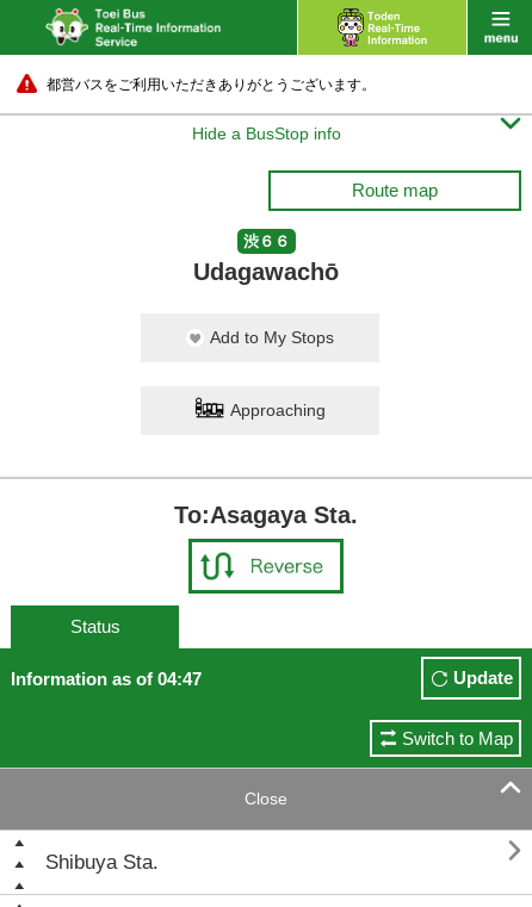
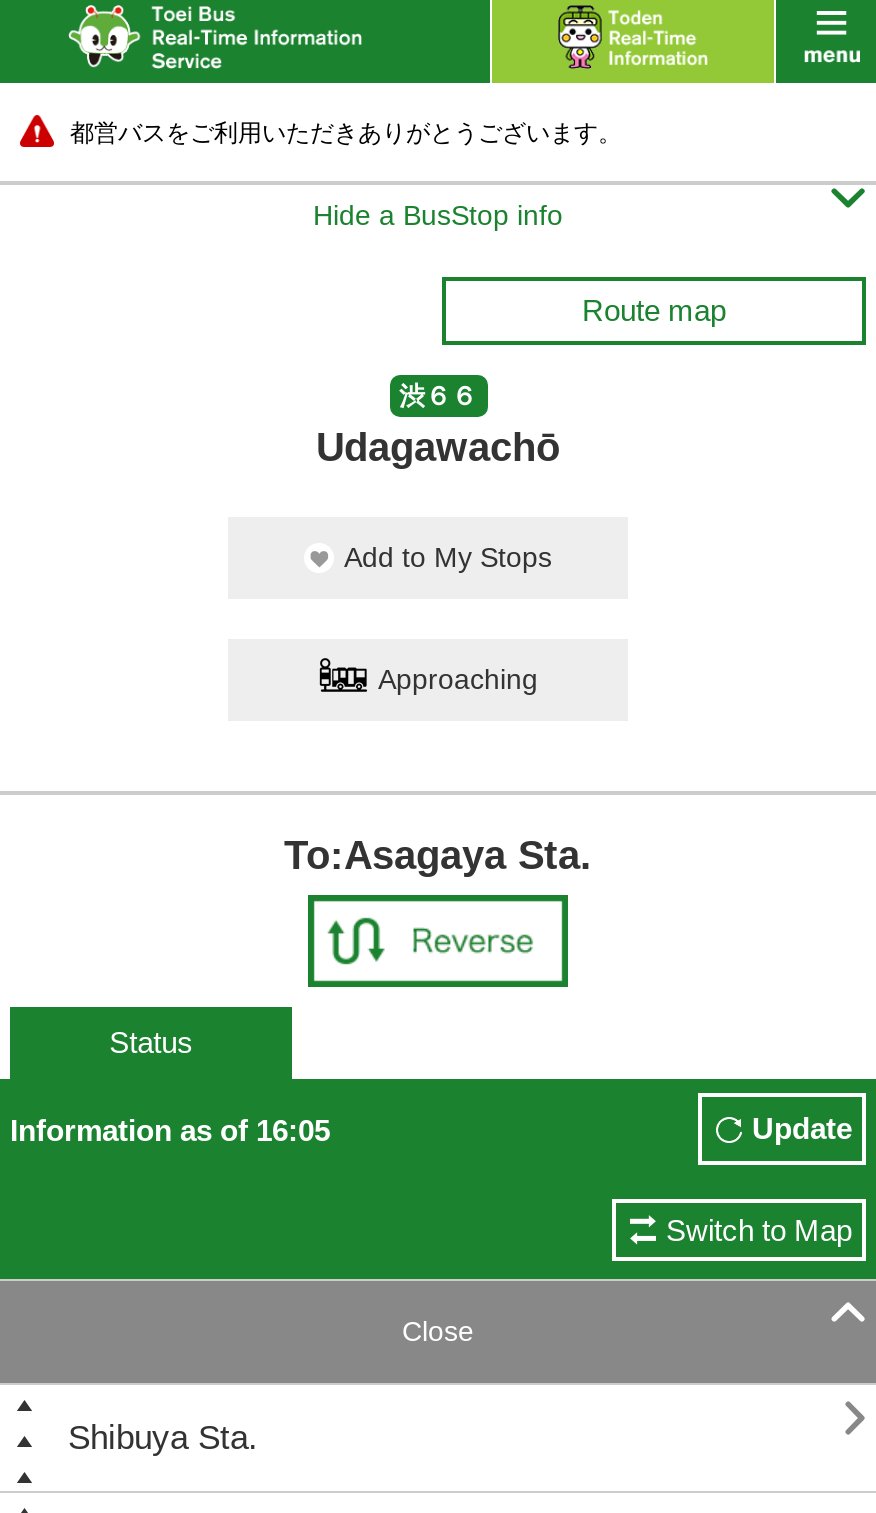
- Information as of 04:47
+ Information as of 16:05
